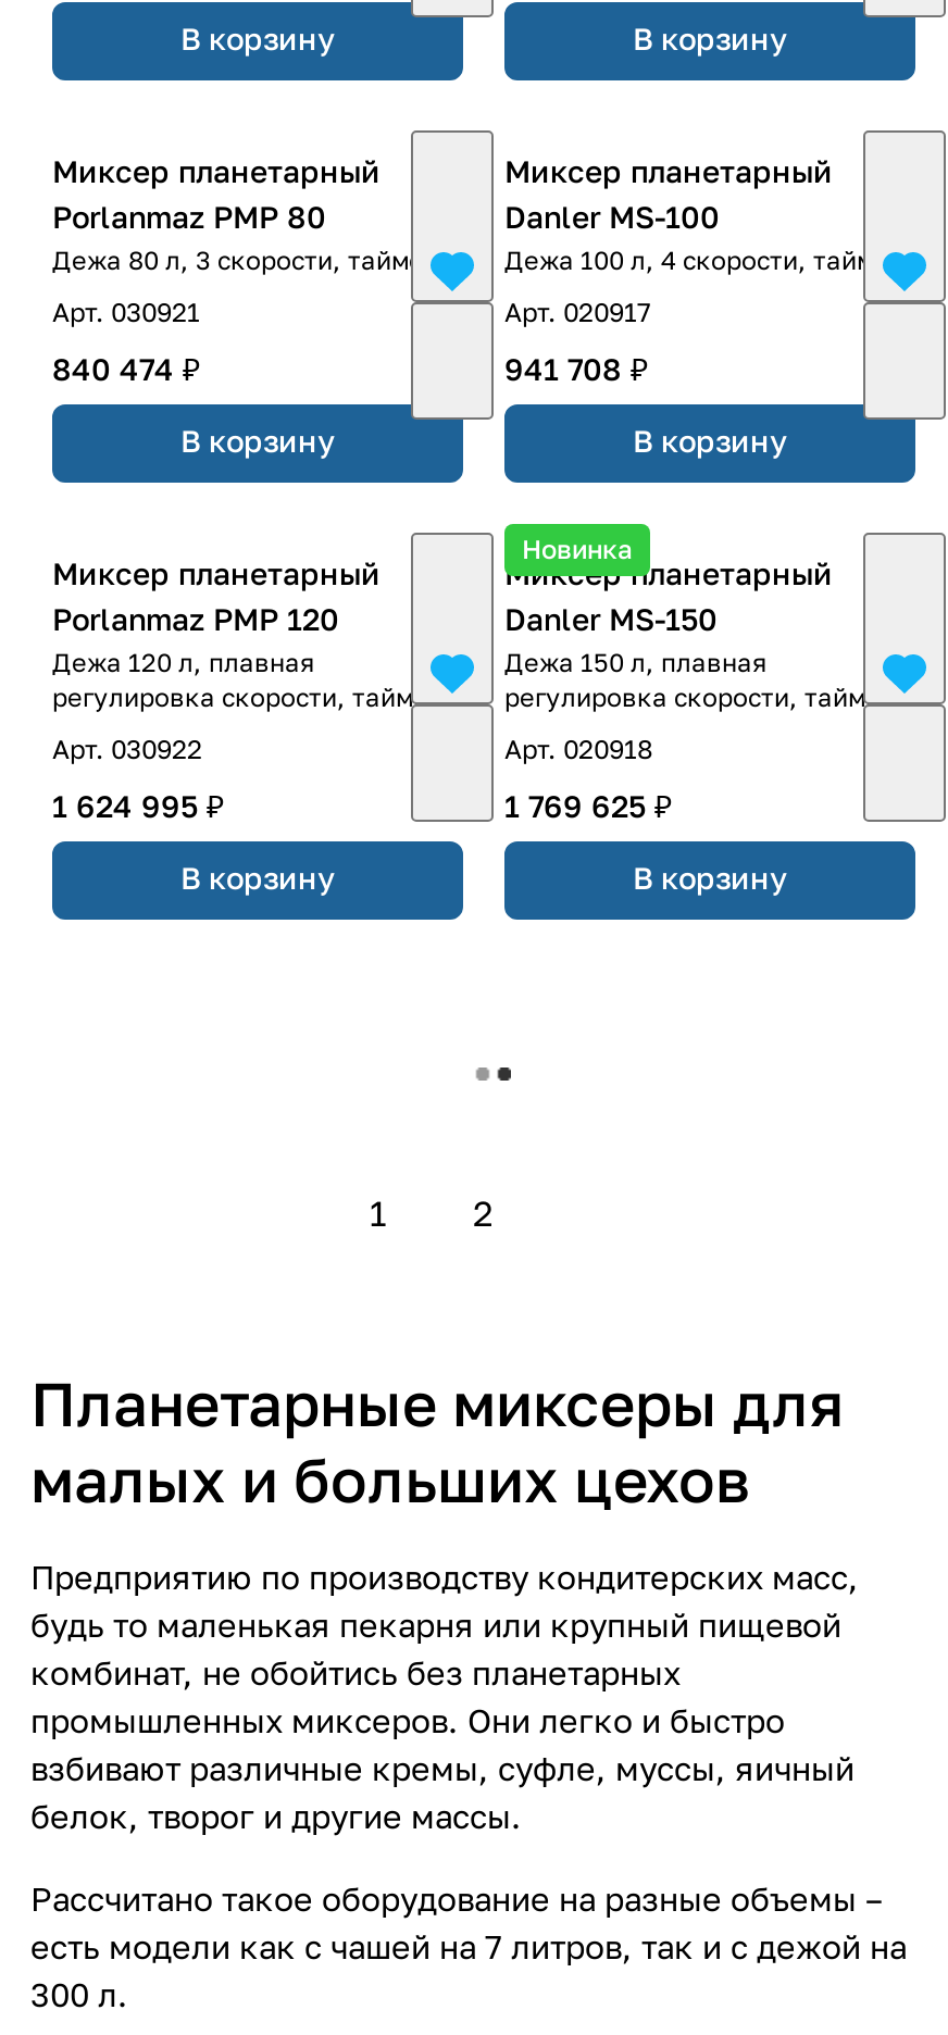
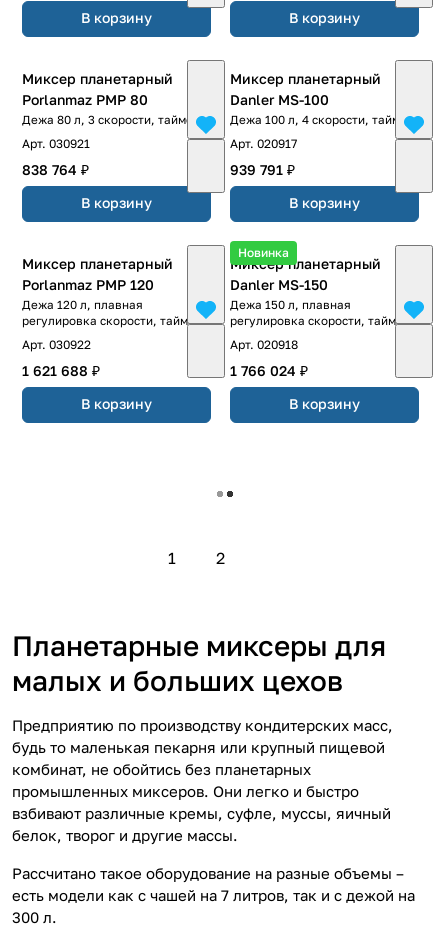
- 840 474 ₽
+ 838 764 ₽

- 941 708 ₽
+ 939 791 ₽

- 1 624 995 ₽
+ 1 621 688 ₽

- 1 769 625 ₽
+ 1 766 024 ₽
